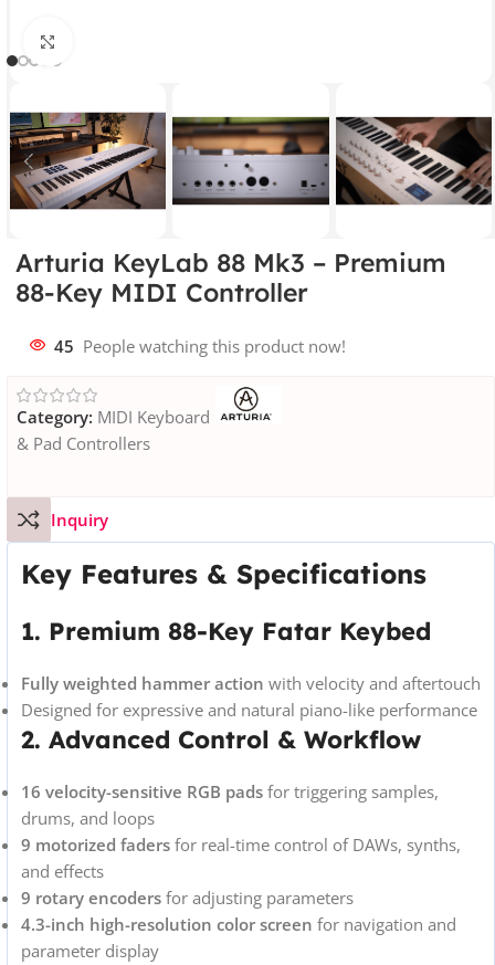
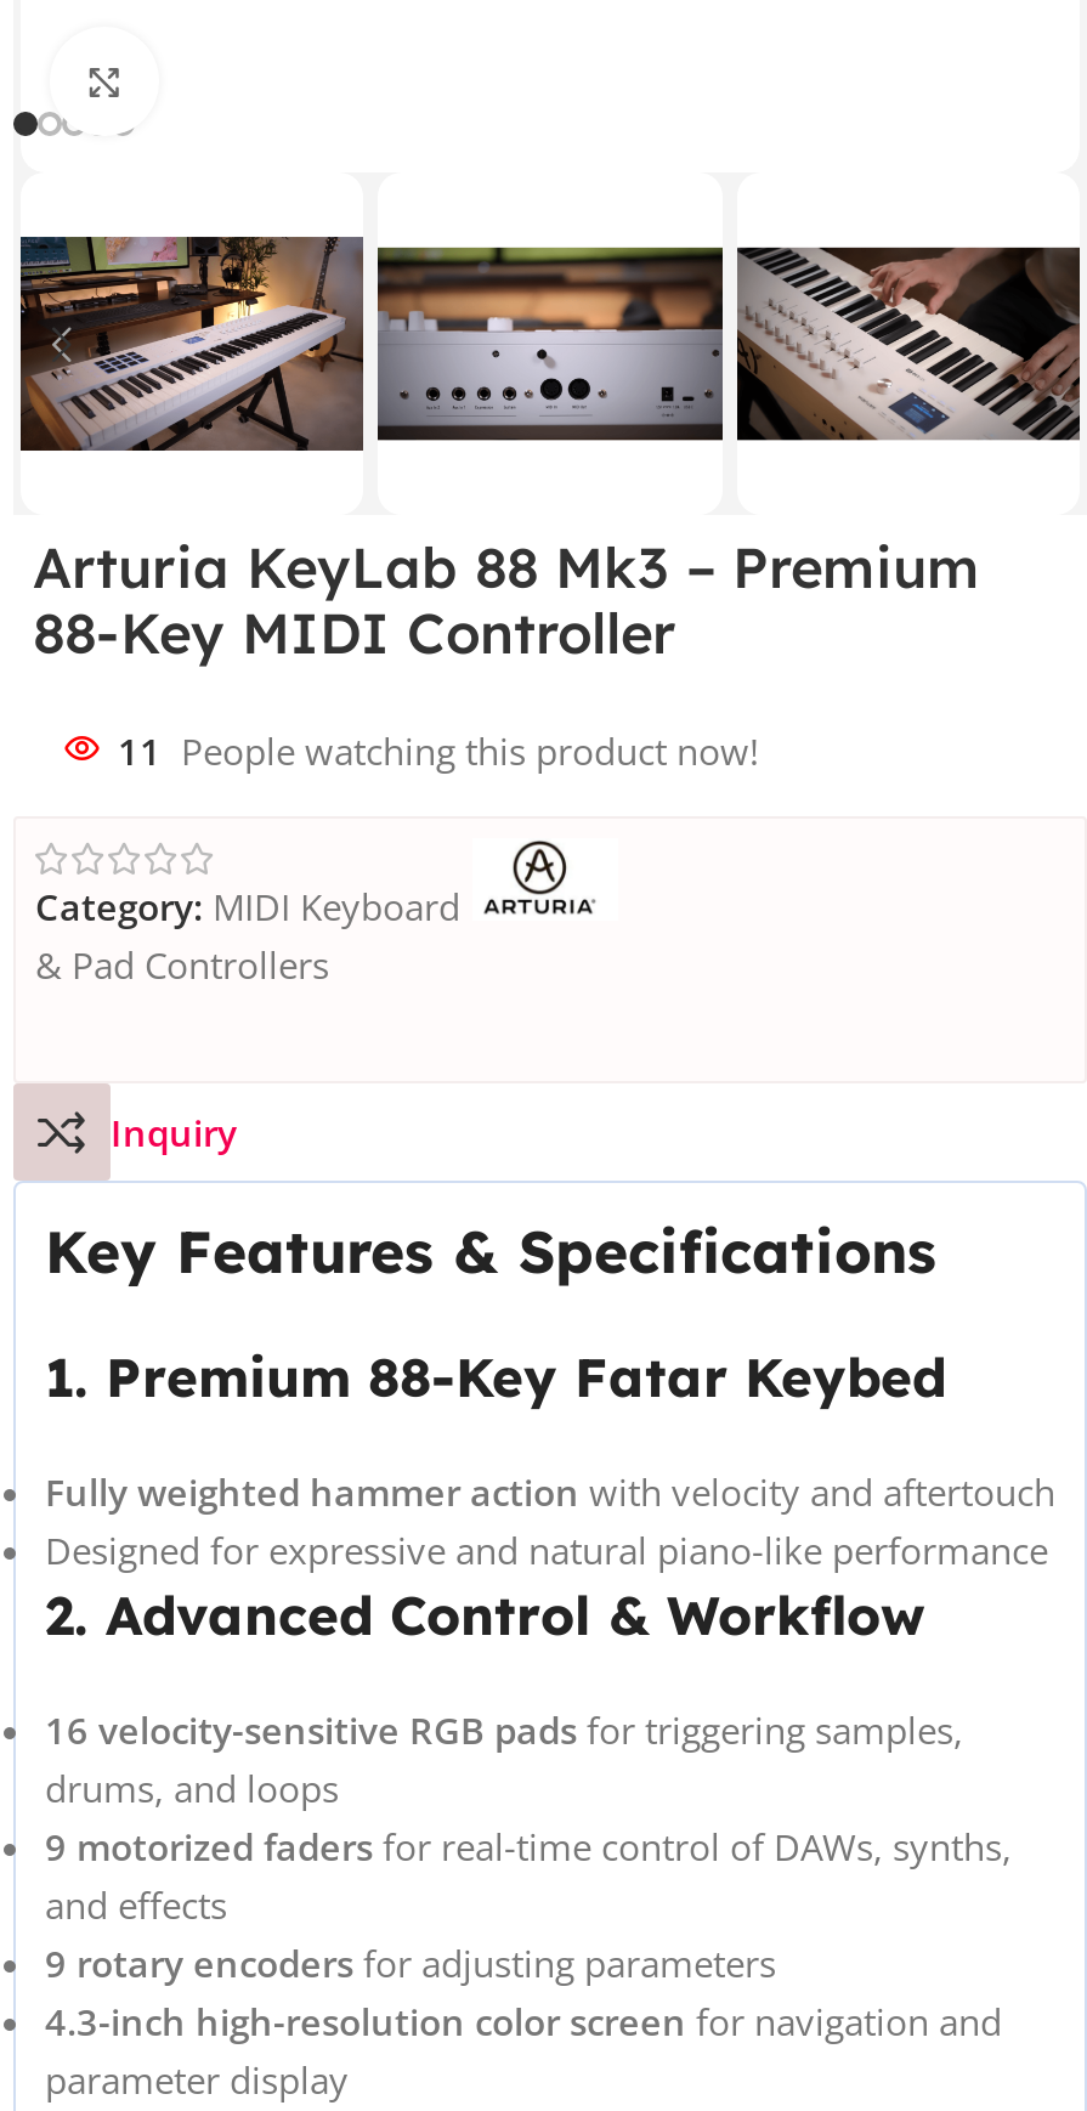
- 45 People watching this product now!
+ 11 People watching this product now!
